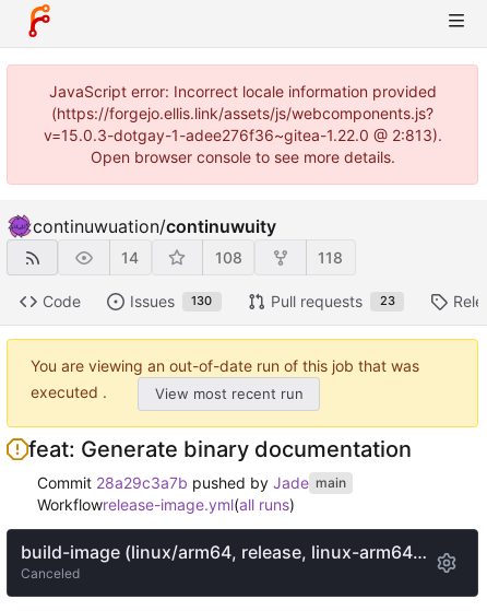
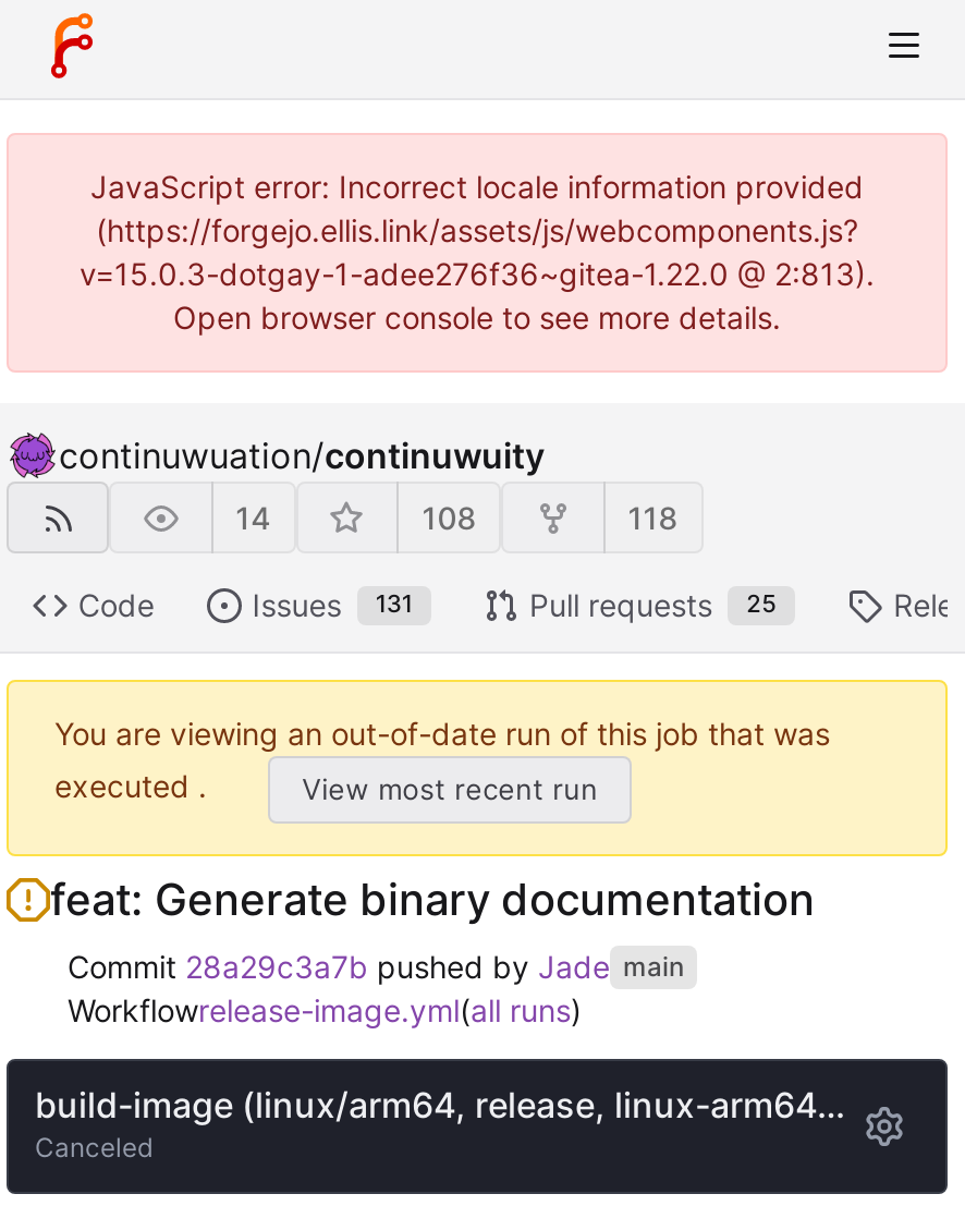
- Issues 130
+ Issues 131

- Pull requests 23
+ Pull requests 25
